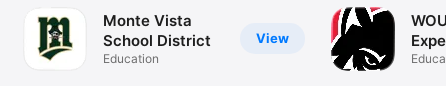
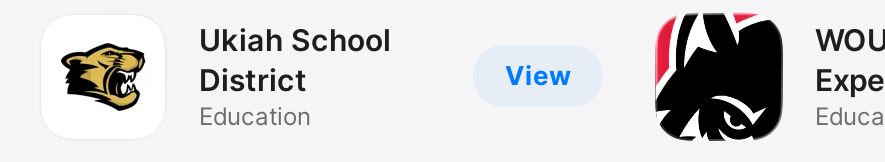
- [image]
- Monte Vista
- School District
+ [image]
+ Ukiah School
+ District
